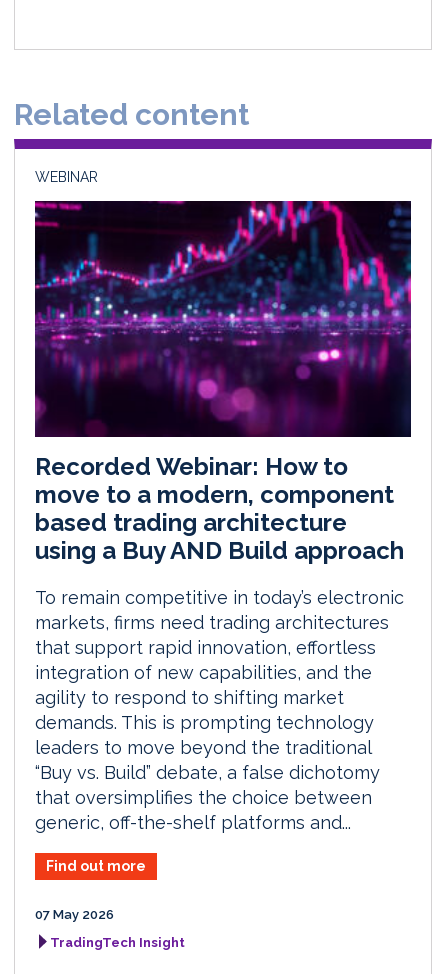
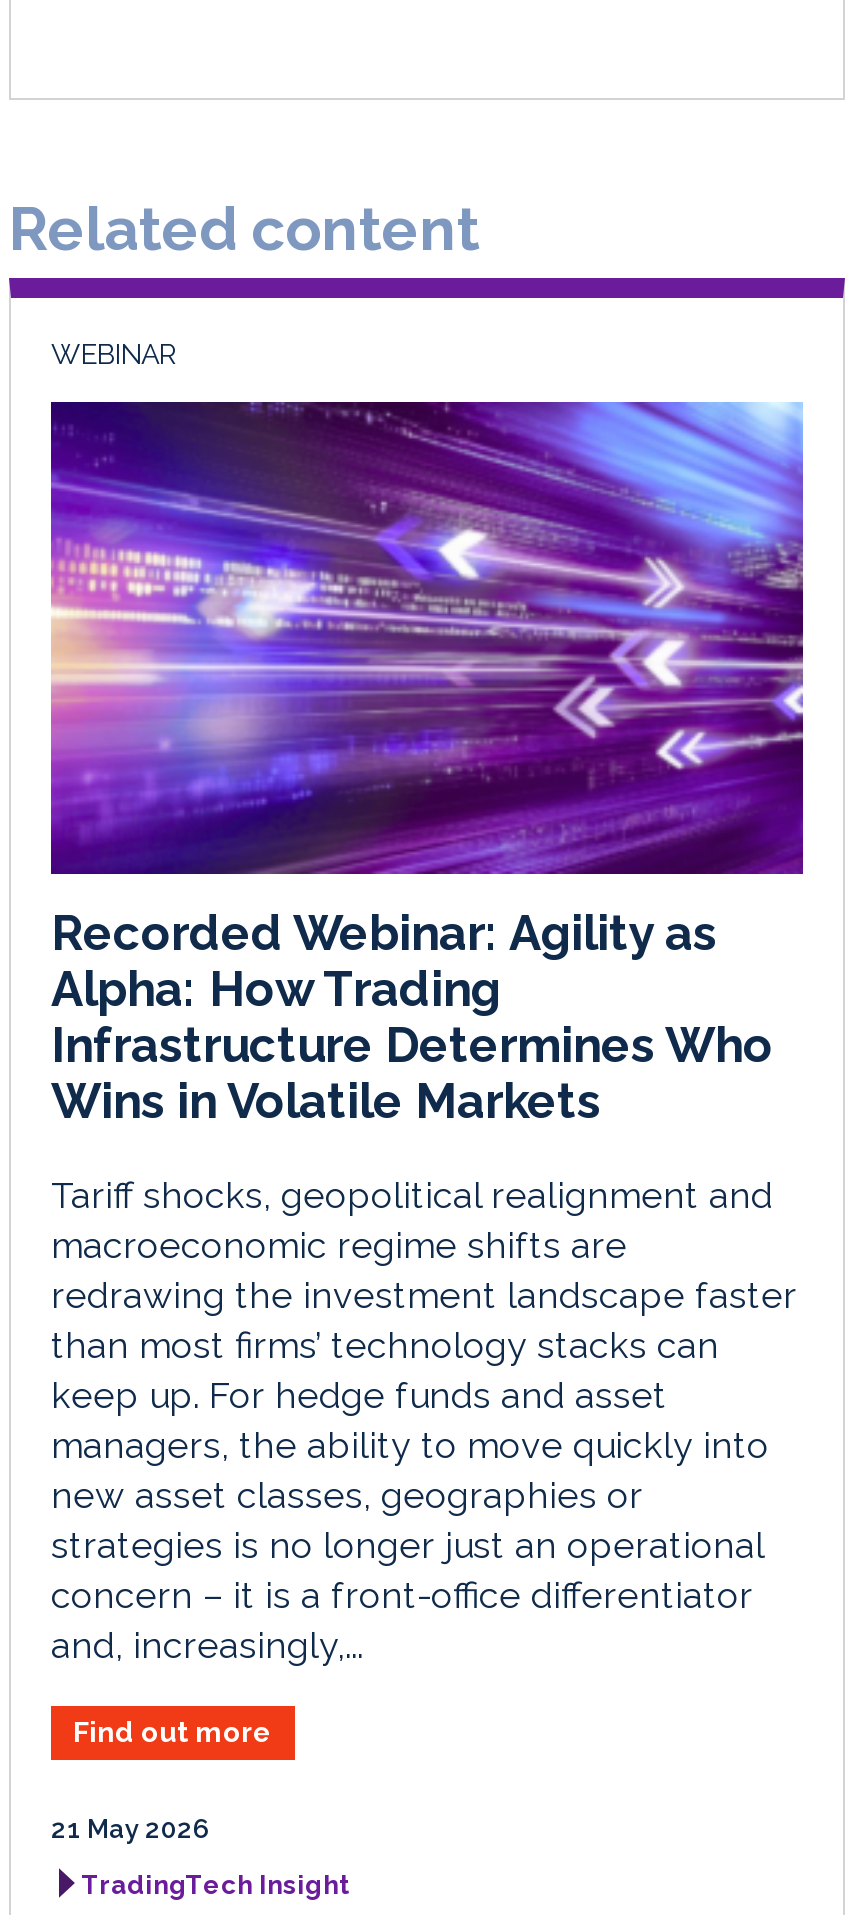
- [image]
- Recorded Webinar: How to
- move to a modern, component
- based trading architecture
- using a Buy AND Build approach
+ [image]
+ Recorded Webinar: Agility as
+ Alpha: How Trading
+ Infrastructure Determines Who
+ Wins in Volatile Markets

- To remain competitive in today’s electronic
- markets, firms need trading architectures
- that support rapid innovation, effortless
- integration of new capabilities, and the
- agility to respond to shifting market
- demands. This is prompting technology
- leaders to move beyond the traditional
- “Buy vs. Build” debate, a false dichotomy
- that oversimplifies the choice between
- generic, off-the-shelf platforms and...
+ Tariff shocks, geopolitical realignment and
+ macroeconomic regime shifts are
+ redrawing the investment landscape faster
+ than most firms’ technology stacks can
+ keep up. For hedge funds and asset
+ managers, the ability to move quickly into
+ new asset classes, geographies or
+ strategies is no longer just an operational
+ concern – it is a front-office differentiator
+ and, increasingly,...

- 07 May 2026
+ 21 May 2026
